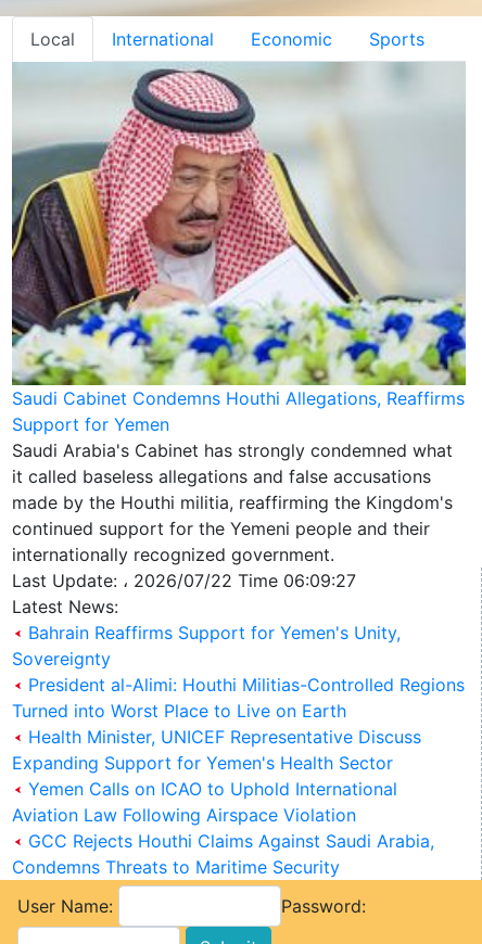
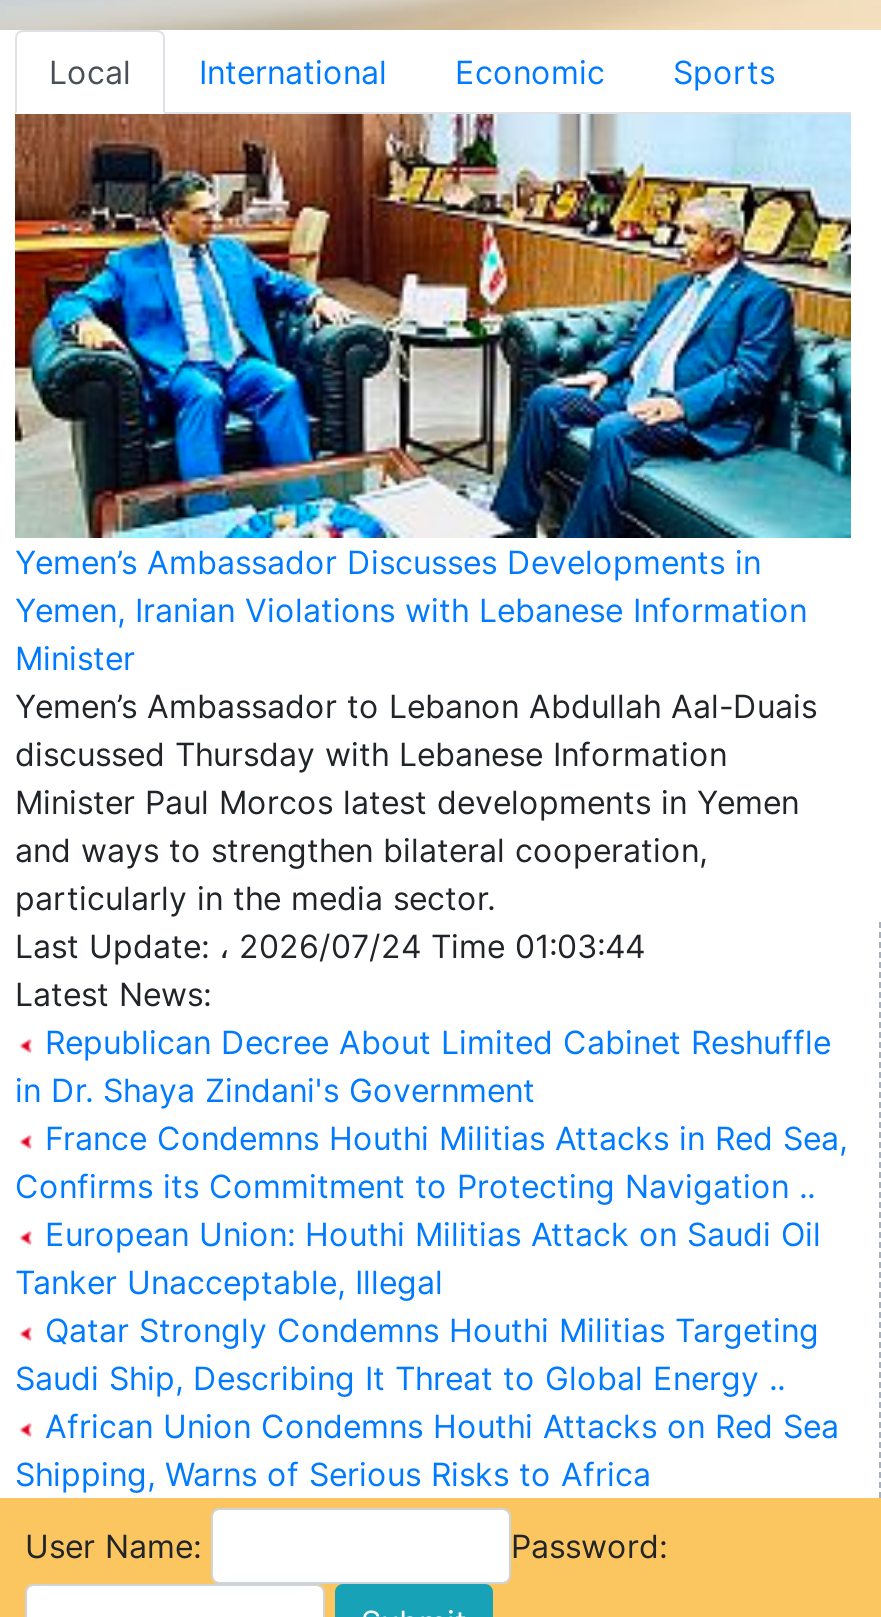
- [image]
- Saudi Cabinet Condemns Houthi Allegations, Reaffirms
- Support for Yemen
- Saudi Arabia's Cabinet has strongly condemned what
- it called baseless allegations and false accusations
- made by the Houthi militia, reaffirming the Kingdom's
- continued support for the Yemeni people and their
- internationally recognized government.
- Last Update: ، 2026/07/22 Time 06:09:27
+ [image]
+ Yemen’s Ambassador Discusses Developments in
+ Yemen, Iranian Violations with Lebanese Information
+ Minister
+ Yemen’s Ambassador to Lebanon Abdullah Aal-Duais
+ discussed Thursday with Lebanese Information
+ Minister Paul Morcos latest developments in Yemen
+ and ways to strengthen bilateral cooperation,
+ particularly in the media sector.
+ Last Update: ، 2026/07/24 Time 01:03:44

- Bahrain Reaffirms Support for Yemen's Unity,
- Sovereignty
- President al-Alimi: Houthi Militias-Controlled Regions
- Turned into Worst Place to Live on Earth
- Health Minister, UNICEF Representative Discuss
- Expanding Support for Yemen's Health Sector
- Yemen Calls on ICAO to Uphold International
- Aviation Law Following Airspace Violation
- GCC Rejects Houthi Claims Against Saudi Arabia,
- Condemns Threats to Maritime Security
+ Republican Decree About Limited Cabinet Reshuffle
+ in Dr. Shaya Zindani's Government
+ France Condemns Houthi Militias Attacks in Red Sea,
+ Confirms its Commitment to Protecting Navigation ..
+ European Union: Houthi Militias Attack on Saudi Oil
+ Tanker Unacceptable, Illegal
+ Qatar Strongly Condemns Houthi Militias Targeting
+ Saudi Ship, Describing It Threat to Global Energy ..
+ African Union Condemns Houthi Attacks on Red Sea
+ Shipping, Warns of Serious Risks to Africa
